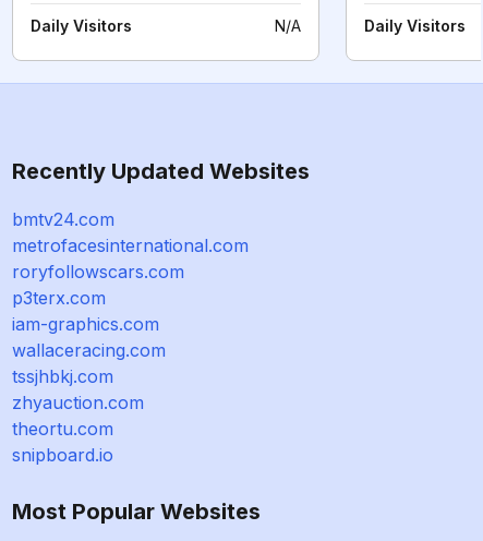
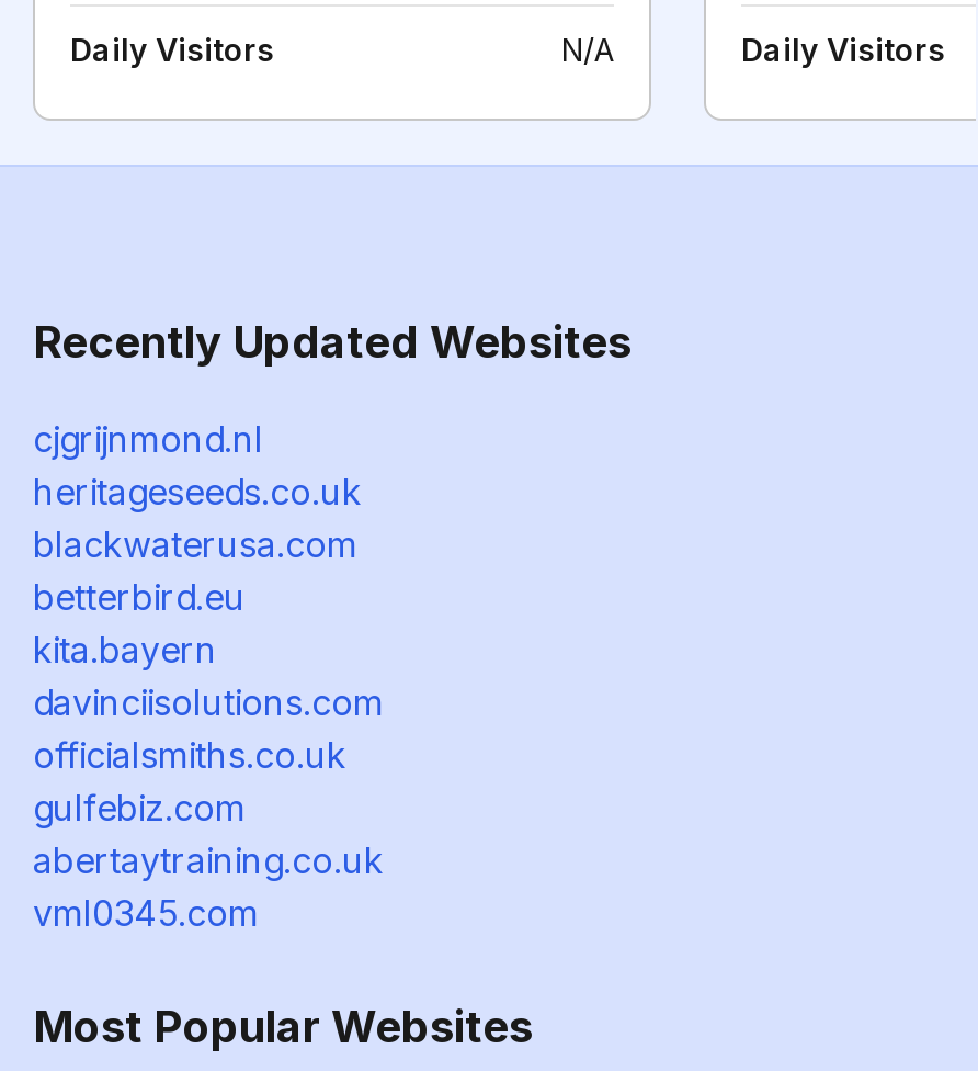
- bmtv24.com
- metrofacesinternational.com
- roryfollowscars.com
- p3terx.com
- iam-graphics.com
- wallaceracing.com
- tssjhbkj.com
- zhyauction.com
- theortu.com
- snipboard.io
+ cjgrijnmond.nl
+ heritageseeds.co.uk
+ blackwaterusa.com
+ betterbird.eu
+ kita.bayern
+ davinciisolutions.com
+ officialsmiths.co.uk
+ gulfebiz.com
+ abertaytraining.co.uk
+ vml0345.com
